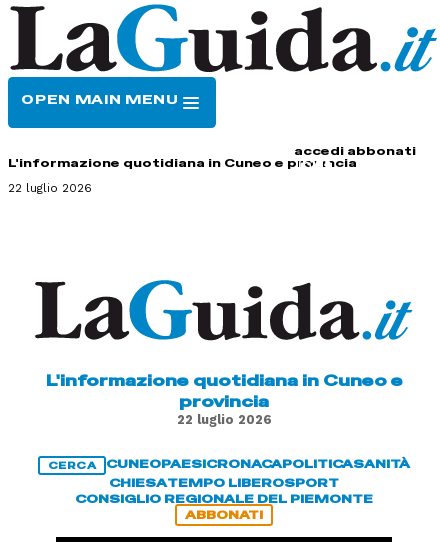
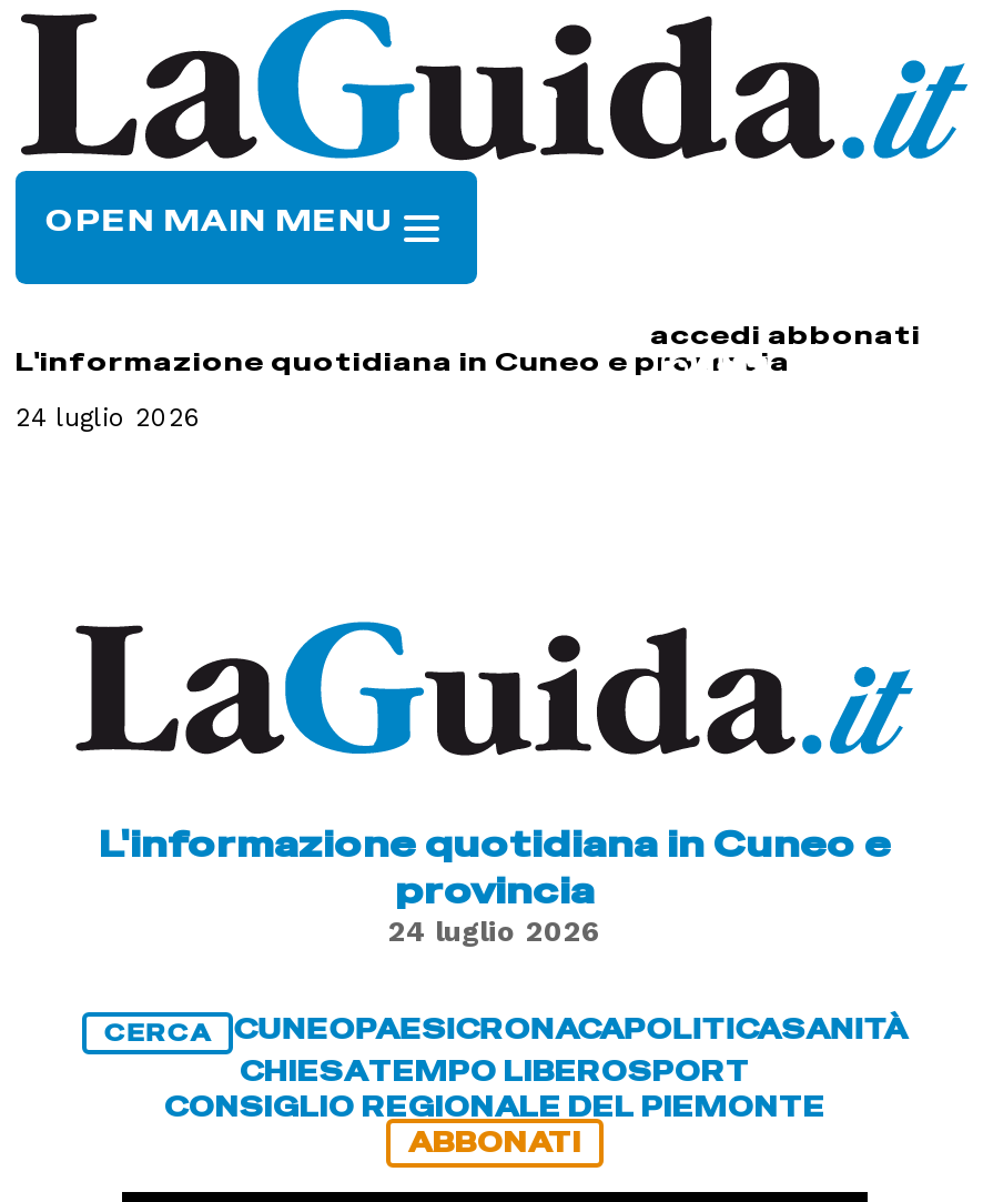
- 22 luglio 2026
+ 24 luglio 2026

- 22 luglio 2026
+ 24 luglio 2026
